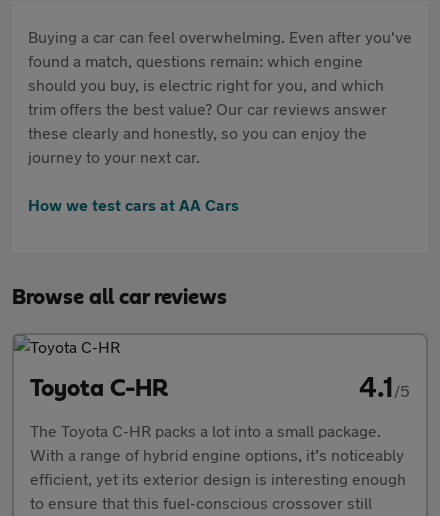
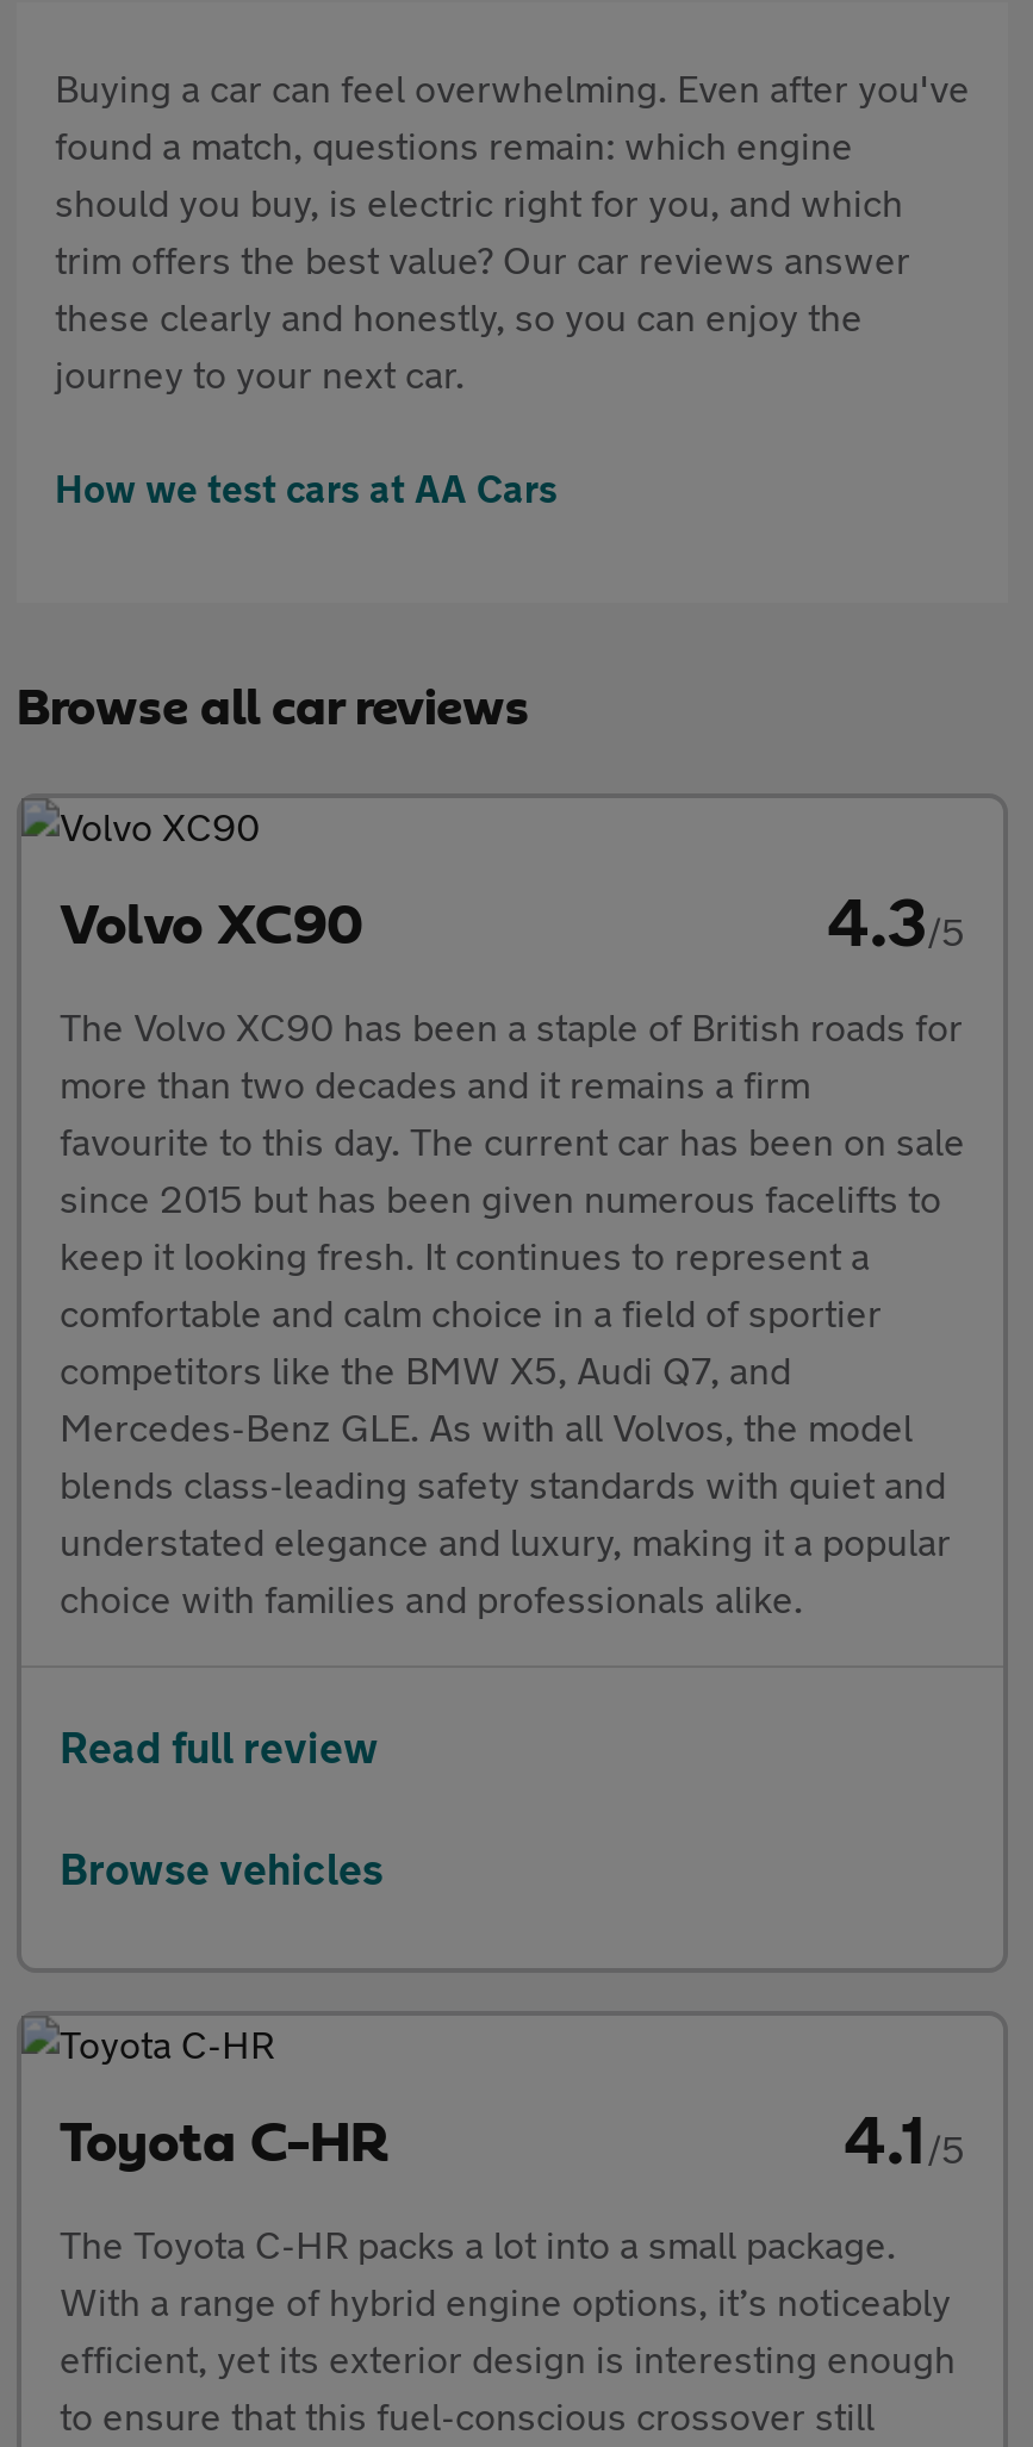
+ Volvo XC90
+ 4.3/5
+ The Volvo XC90 has been a staple of British roads for
+ more than two decades and it remains a firm
+ favourite to this day. The current car has been on sale
+ since 2015 but has been given numerous facelifts to
+ keep it looking fresh. It continues to represent a
+ comfortable and calm choice in a field of sportier
+ competitors like the BMW X5, Audi Q7, and
+ Mercedes-Benz GLE. As with all Volvos, the model
+ blends class-leading safety standards with quiet and
+ understated elegance and luxury, making it a popular
+ choice with families and professionals alike.
+ Read full review
+ Browse vehicles
